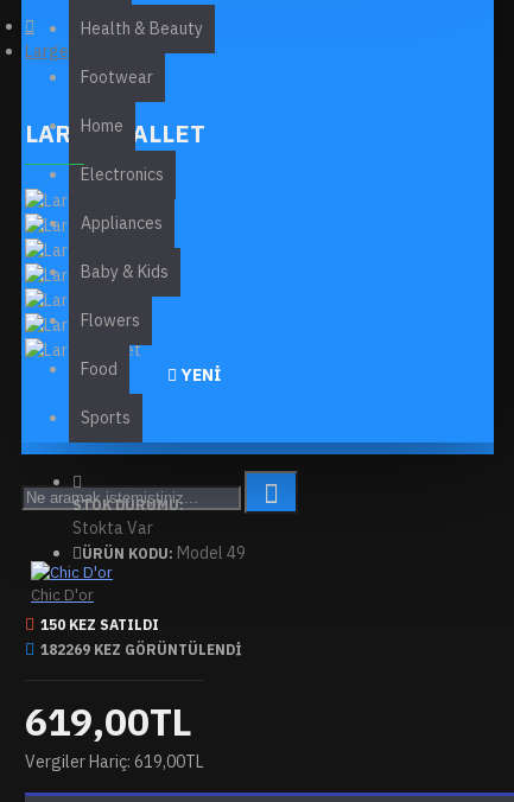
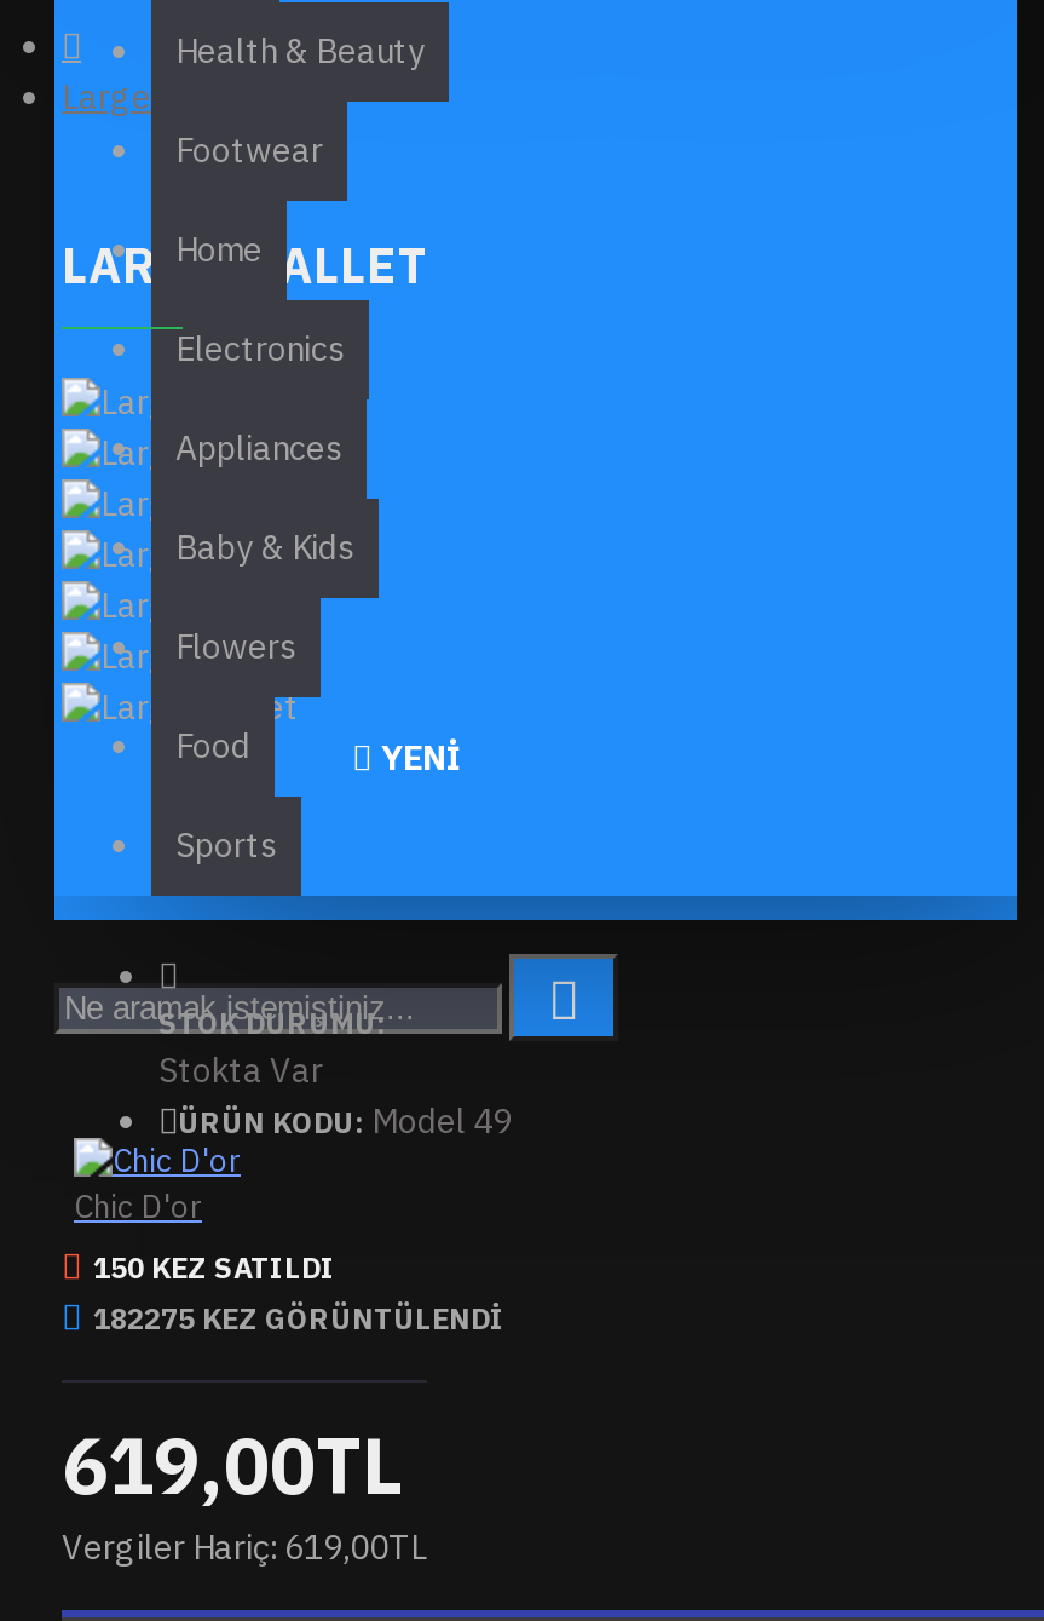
- 182269 KEZ GÖRÜNTÜLENDI
+ 182275 KEZ GÖRÜNTÜLENDI
